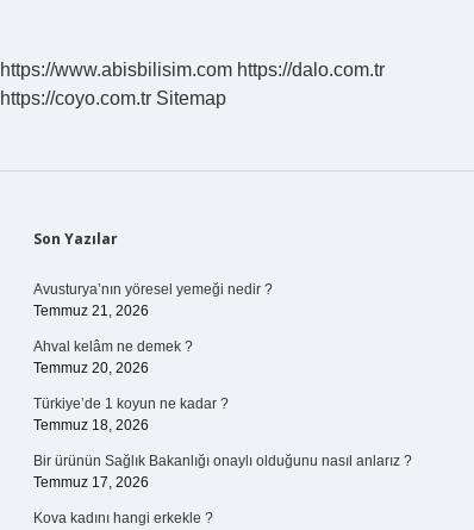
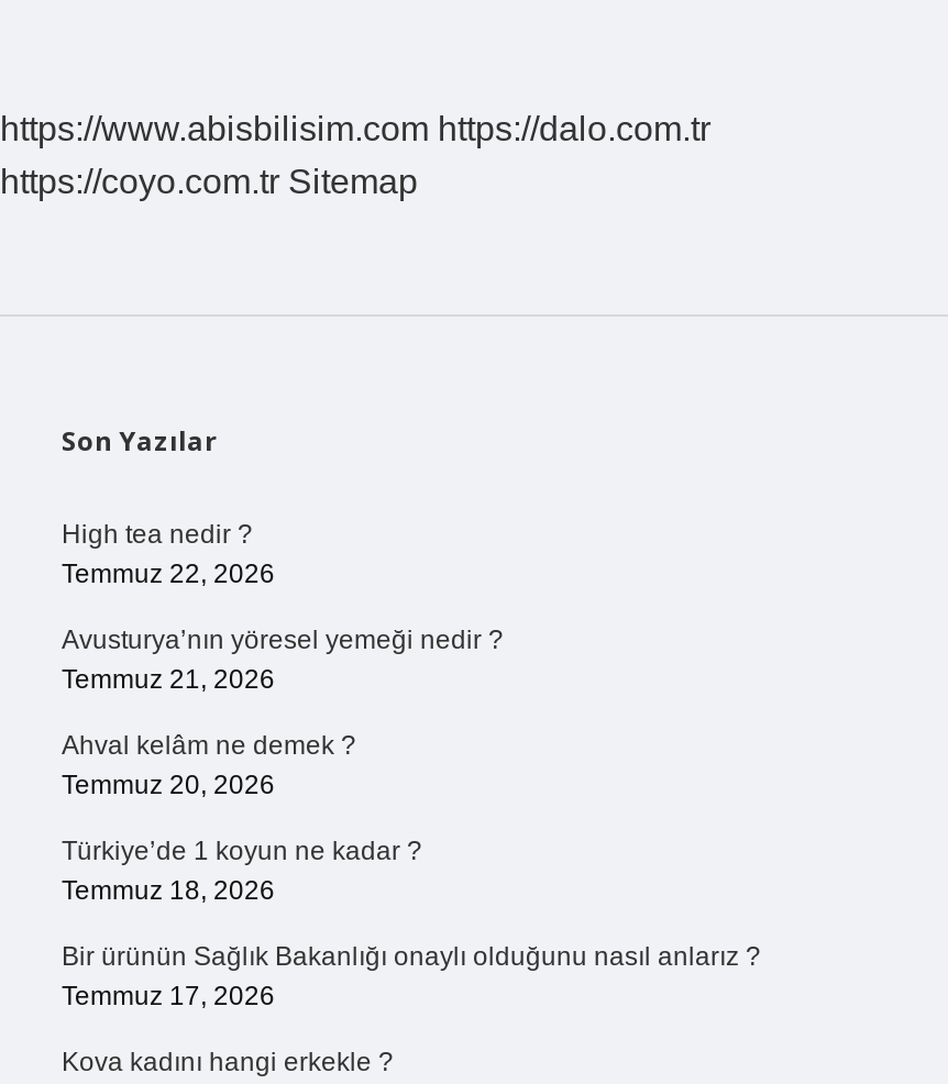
+ High tea nedir ?
+ Temmuz 22, 2026
